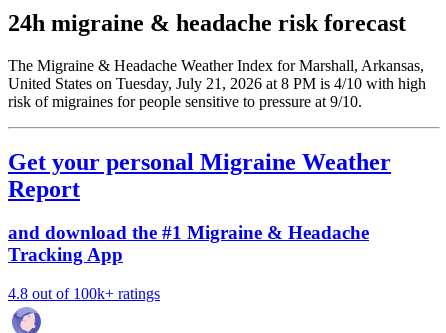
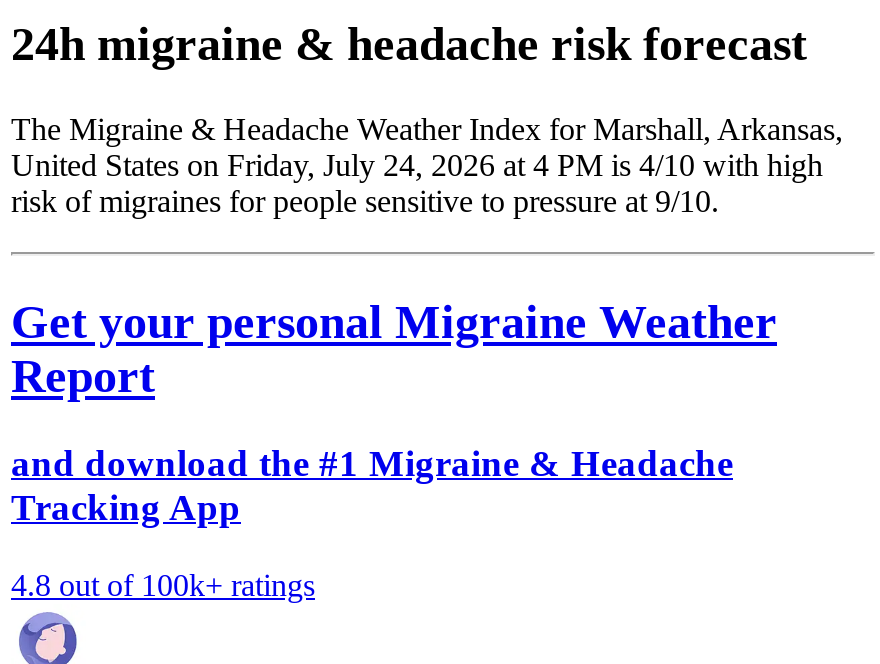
- United States on Tuesday, July 21, 2026 at 8 PM is 4/10 with high
+ United States on Friday, July 24, 2026 at 4 PM is 4/10 with high
